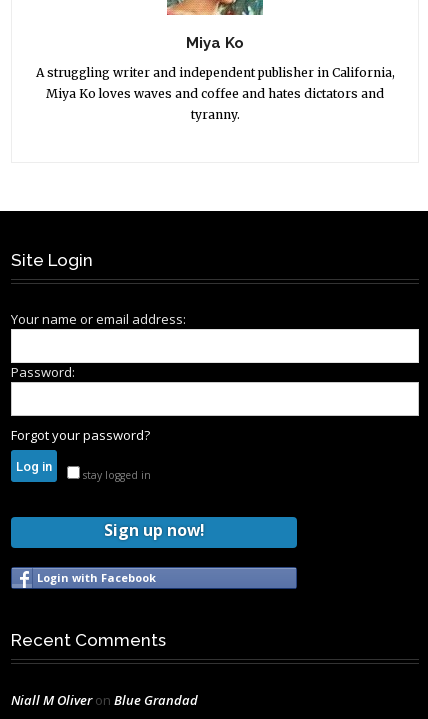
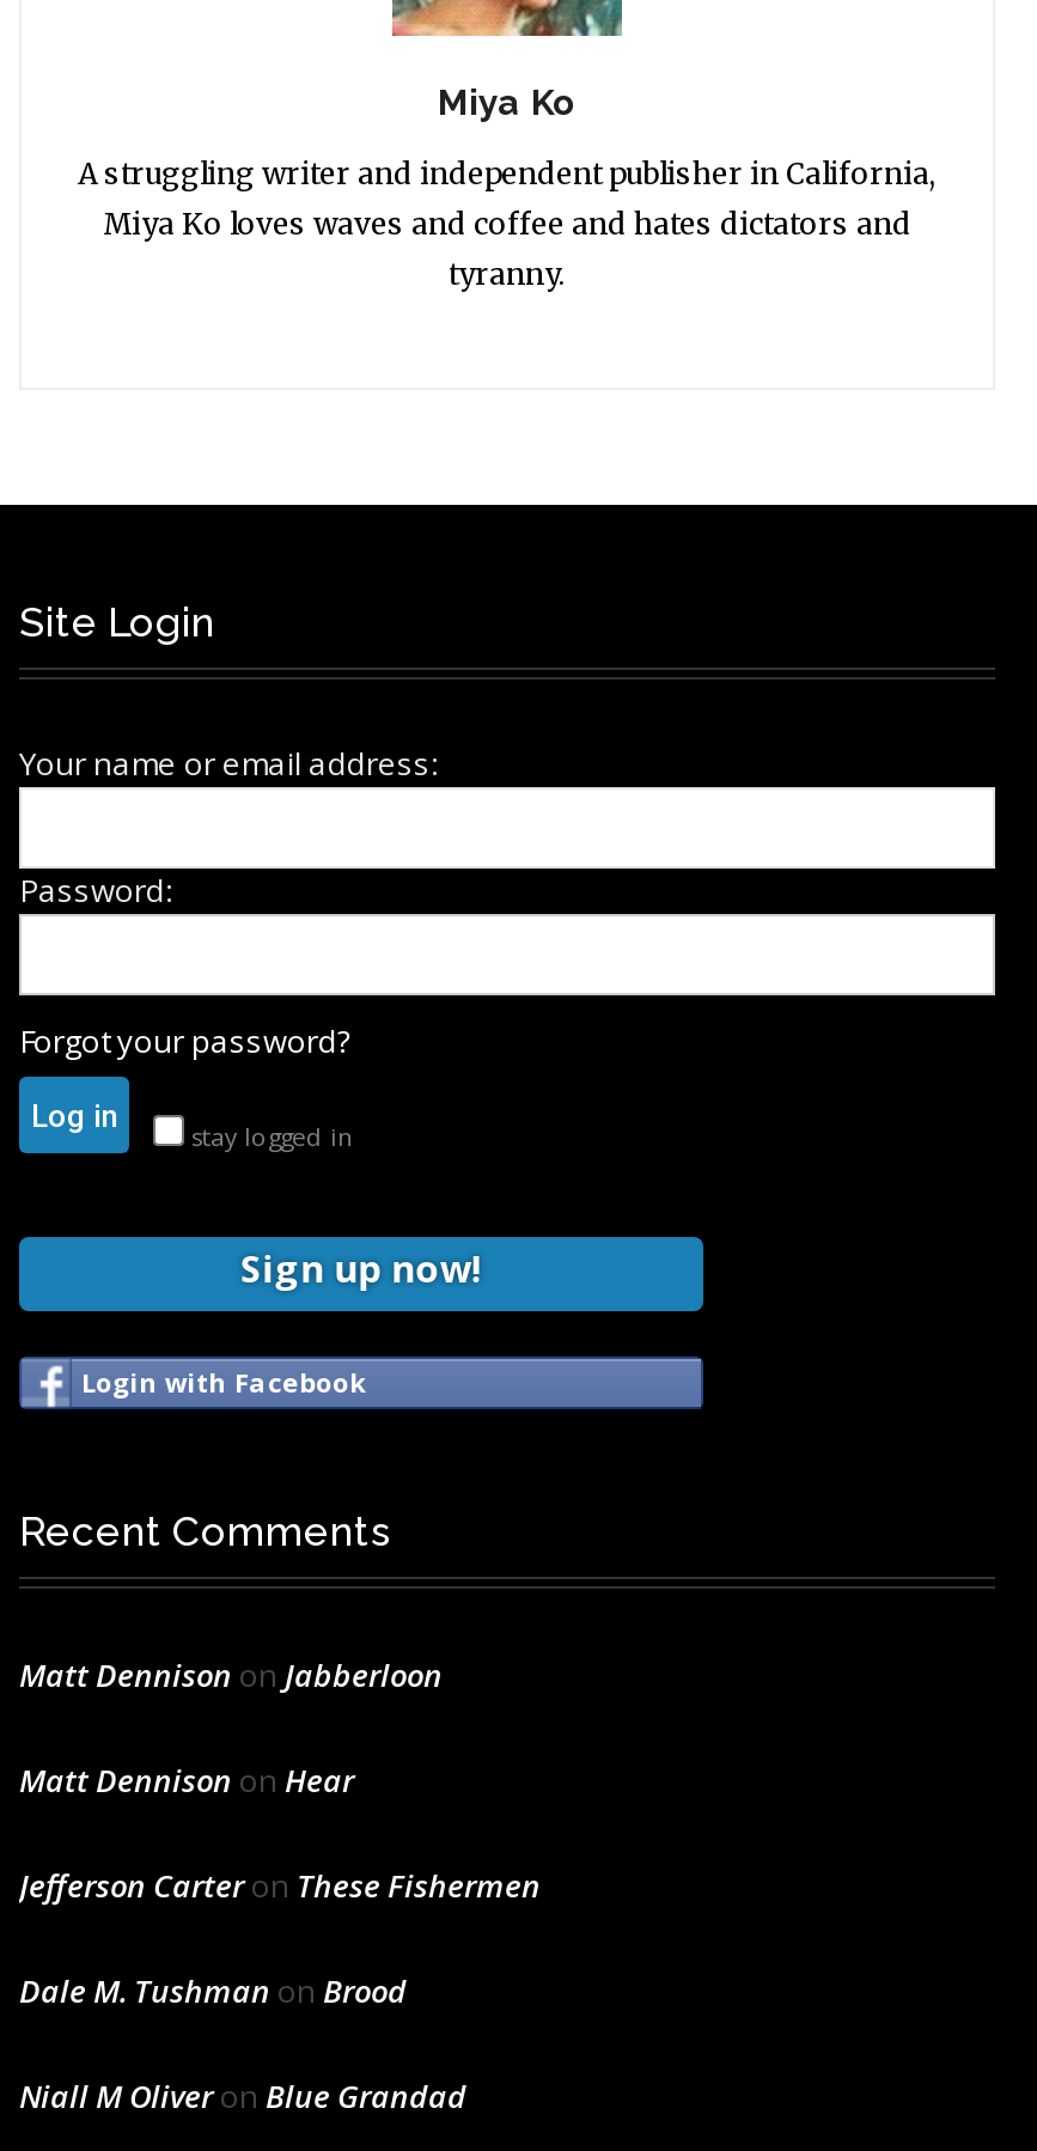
+ Matt Dennison on Jabberloon
+ Matt Dennison on Hear
+ Jefferson Carter on These Fishermen
+ Dale M. Tushman on Brood
